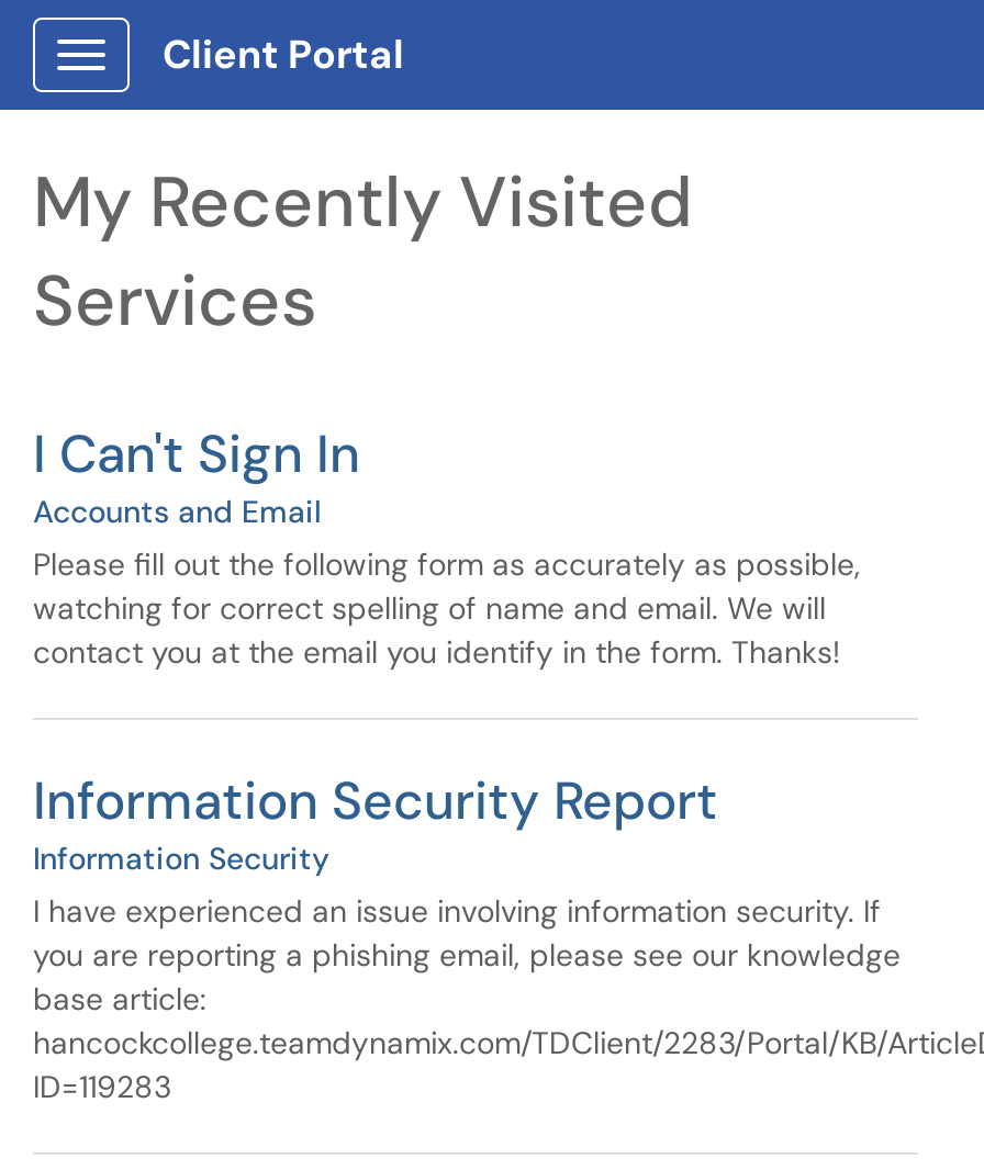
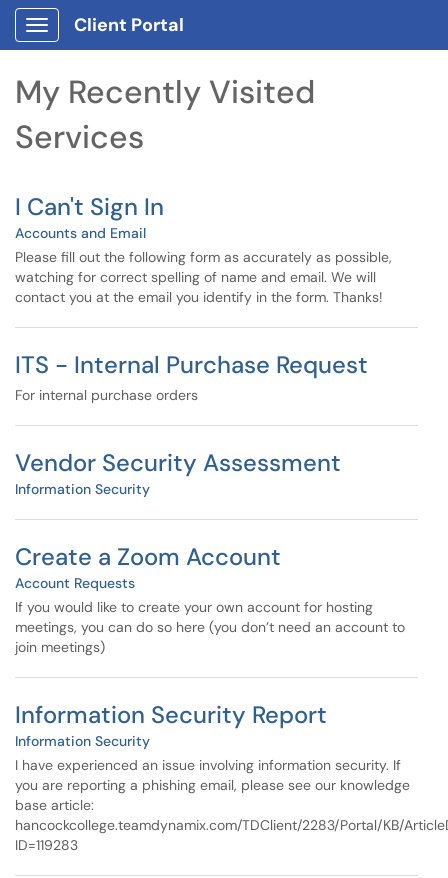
+ ITS - Internal Purchase Request
+ For internal purchase orders
+ Vendor Security Assessment
+ Information Security
+ Create a Zoom Account
+ Account Requests
+ If you would like to create your own account for hosting
+ meetings, you can do so here (you don’t need an account to
+ join meetings)
